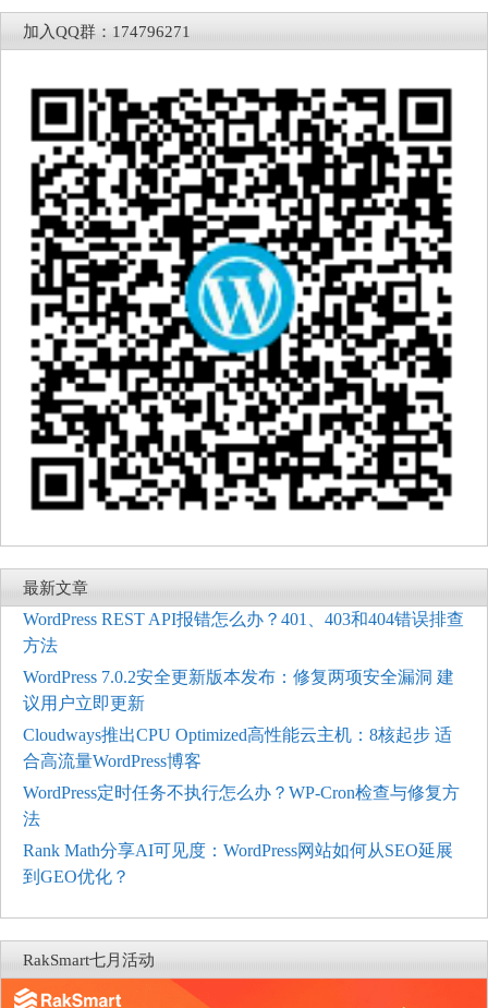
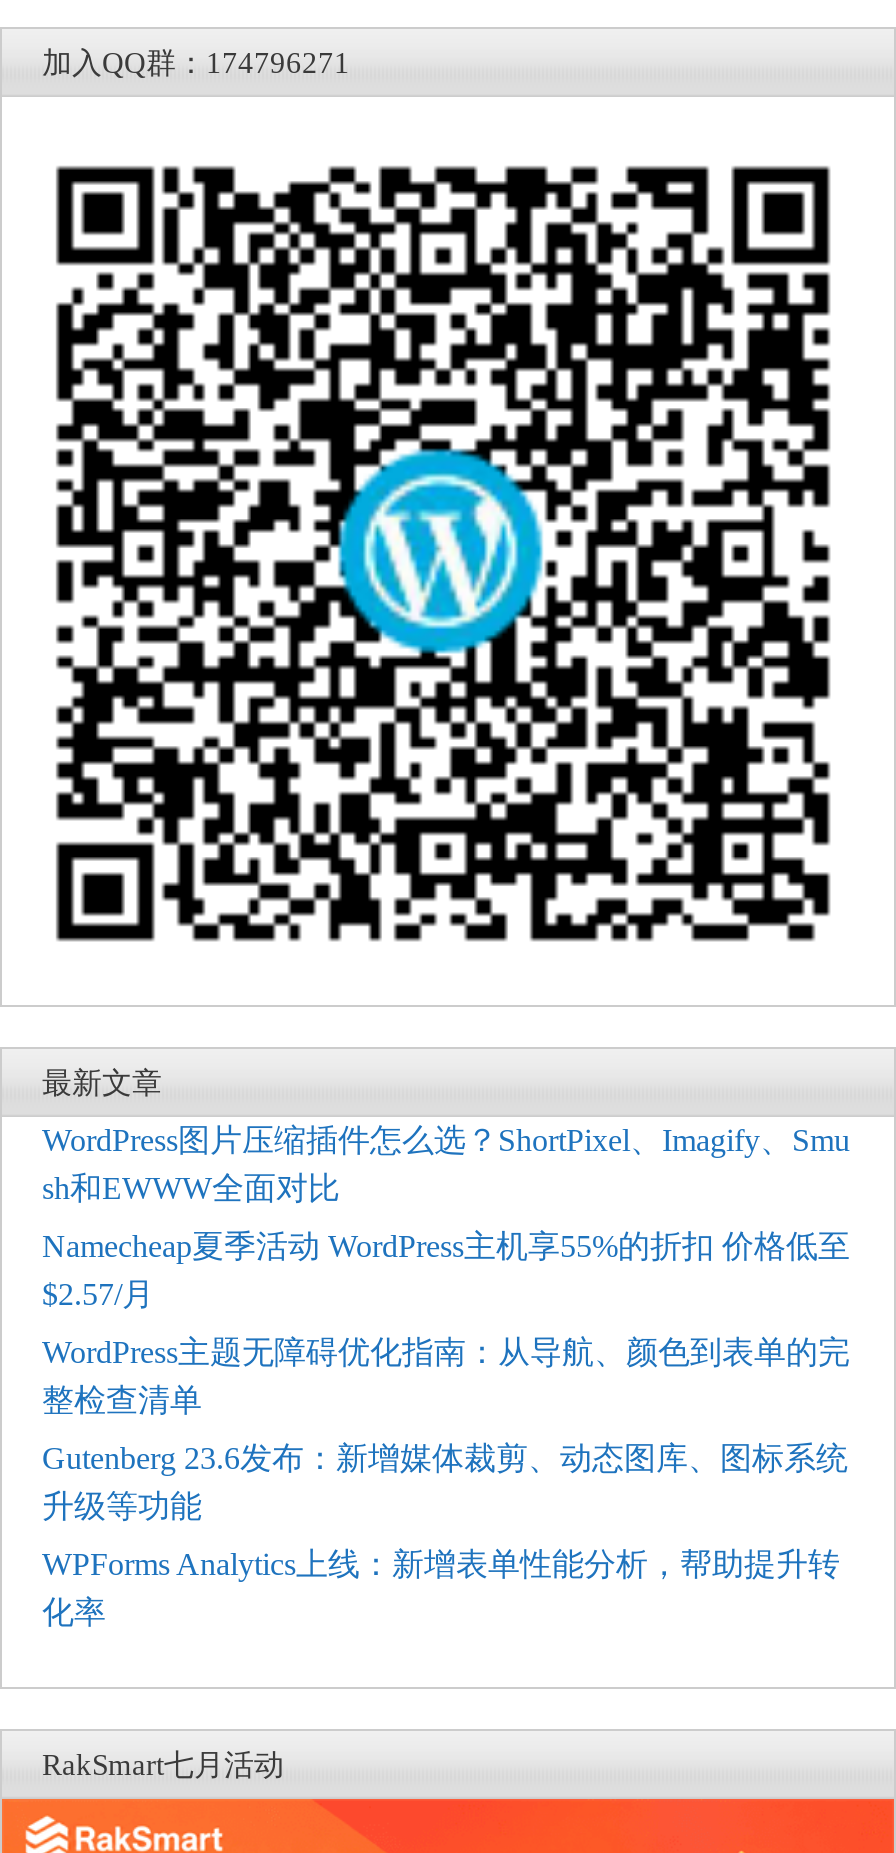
- WordPress REST API报错怎么办？401、403和404错误排查
- 方法
+ WordPress图片压缩插件怎么选？ShortPixel、Imagify、Smu
+ sh和EWWW全面对比

- WordPress 7.0.2安全更新版本发布：修复两项安全漏洞 建
- 议用户立即更新
+ Namecheap夏季活动 WordPress主机享55%的折扣 价格低至
+ $2.57/月

- Cloudways推出CPU Optimized高性能云主机：8核起步 适
- 合高流量WordPress博客
+ WordPress主题无障碍优化指南：从导航、颜色到表单的完
+ 整检查清单

- WordPress定时任务不执行怎么办？WP-Cron检查与修复方
- 法
+ Gutenberg 23.6发布：新增媒体裁剪、动态图库、图标系统
+ 升级等功能

- Rank Math分享AI可见度：WordPress网站如何从SEO延展
- 到GEO优化？
+ WPForms Analytics上线：新增表单性能分析，帮助提升转
+ 化率
